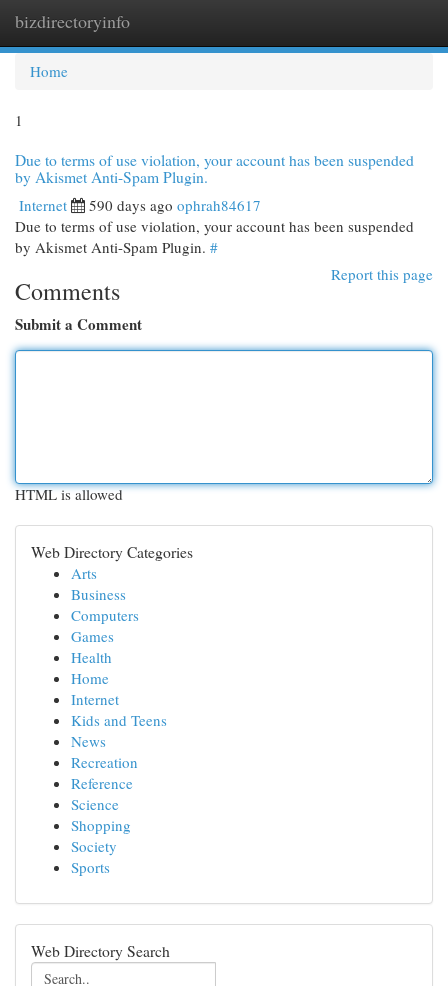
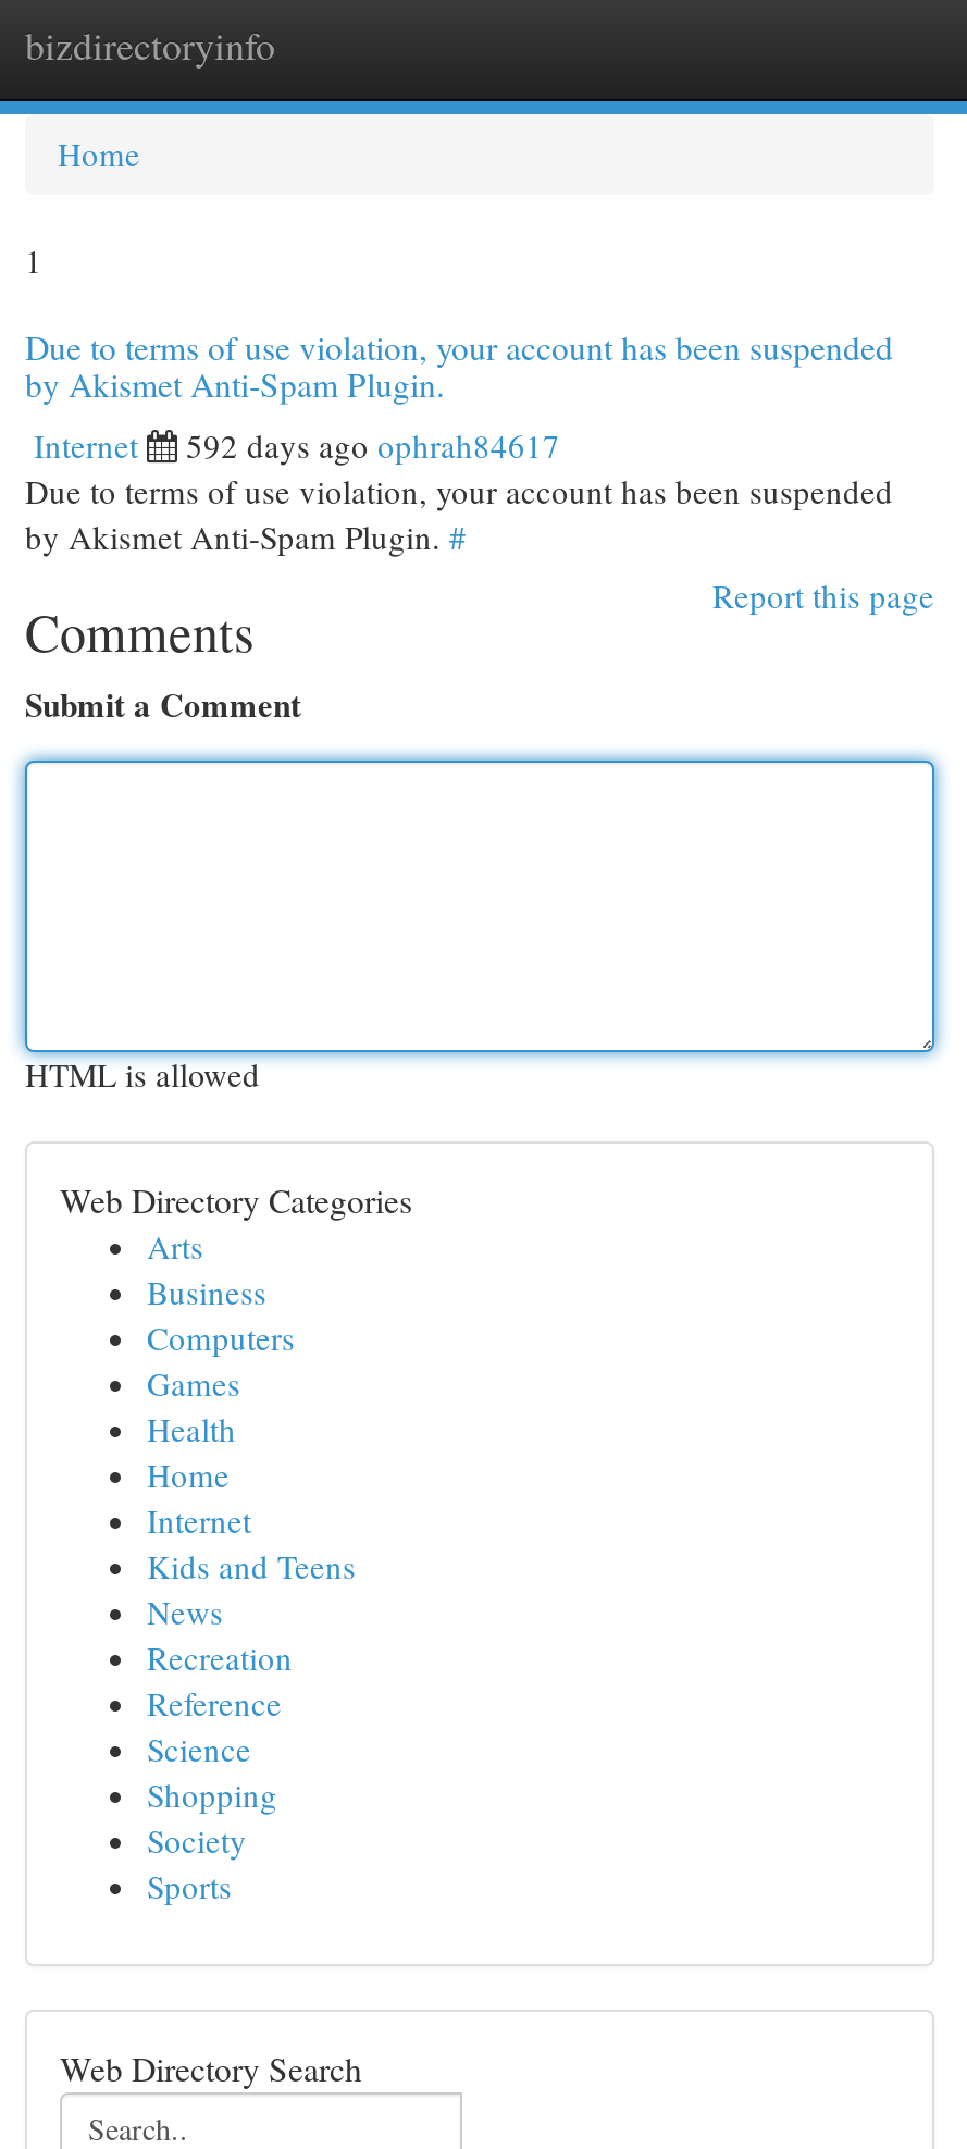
- 590 days ago ophrah84617
+ 592 days ago ophrah84617
